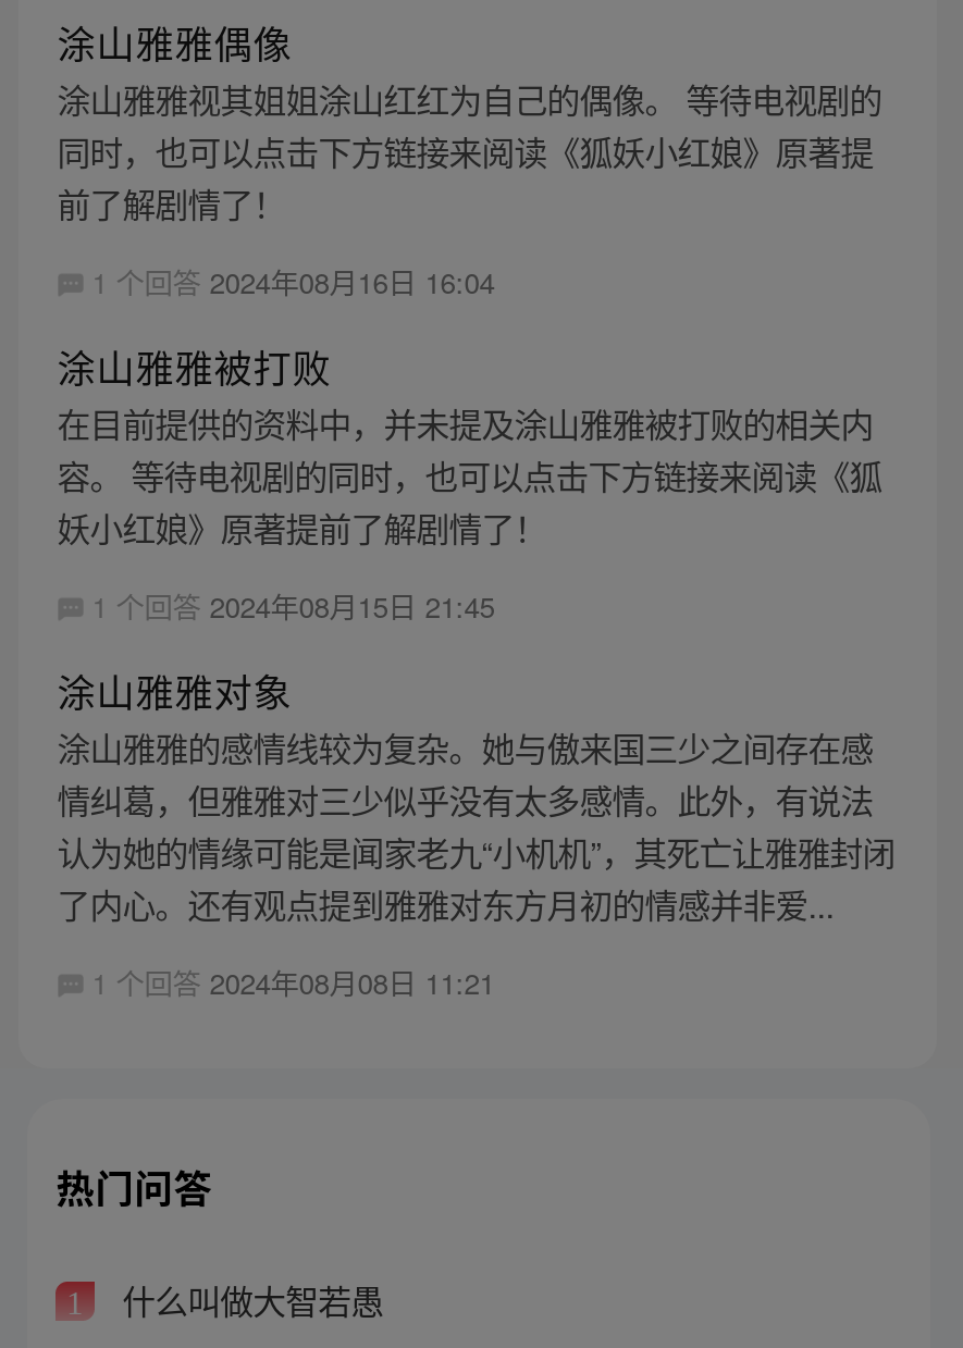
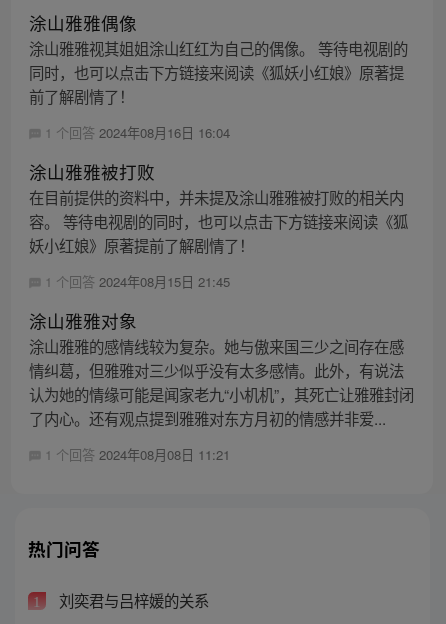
- 什么叫做大智若愚
+ 刘奕君与吕梓媛的关系
